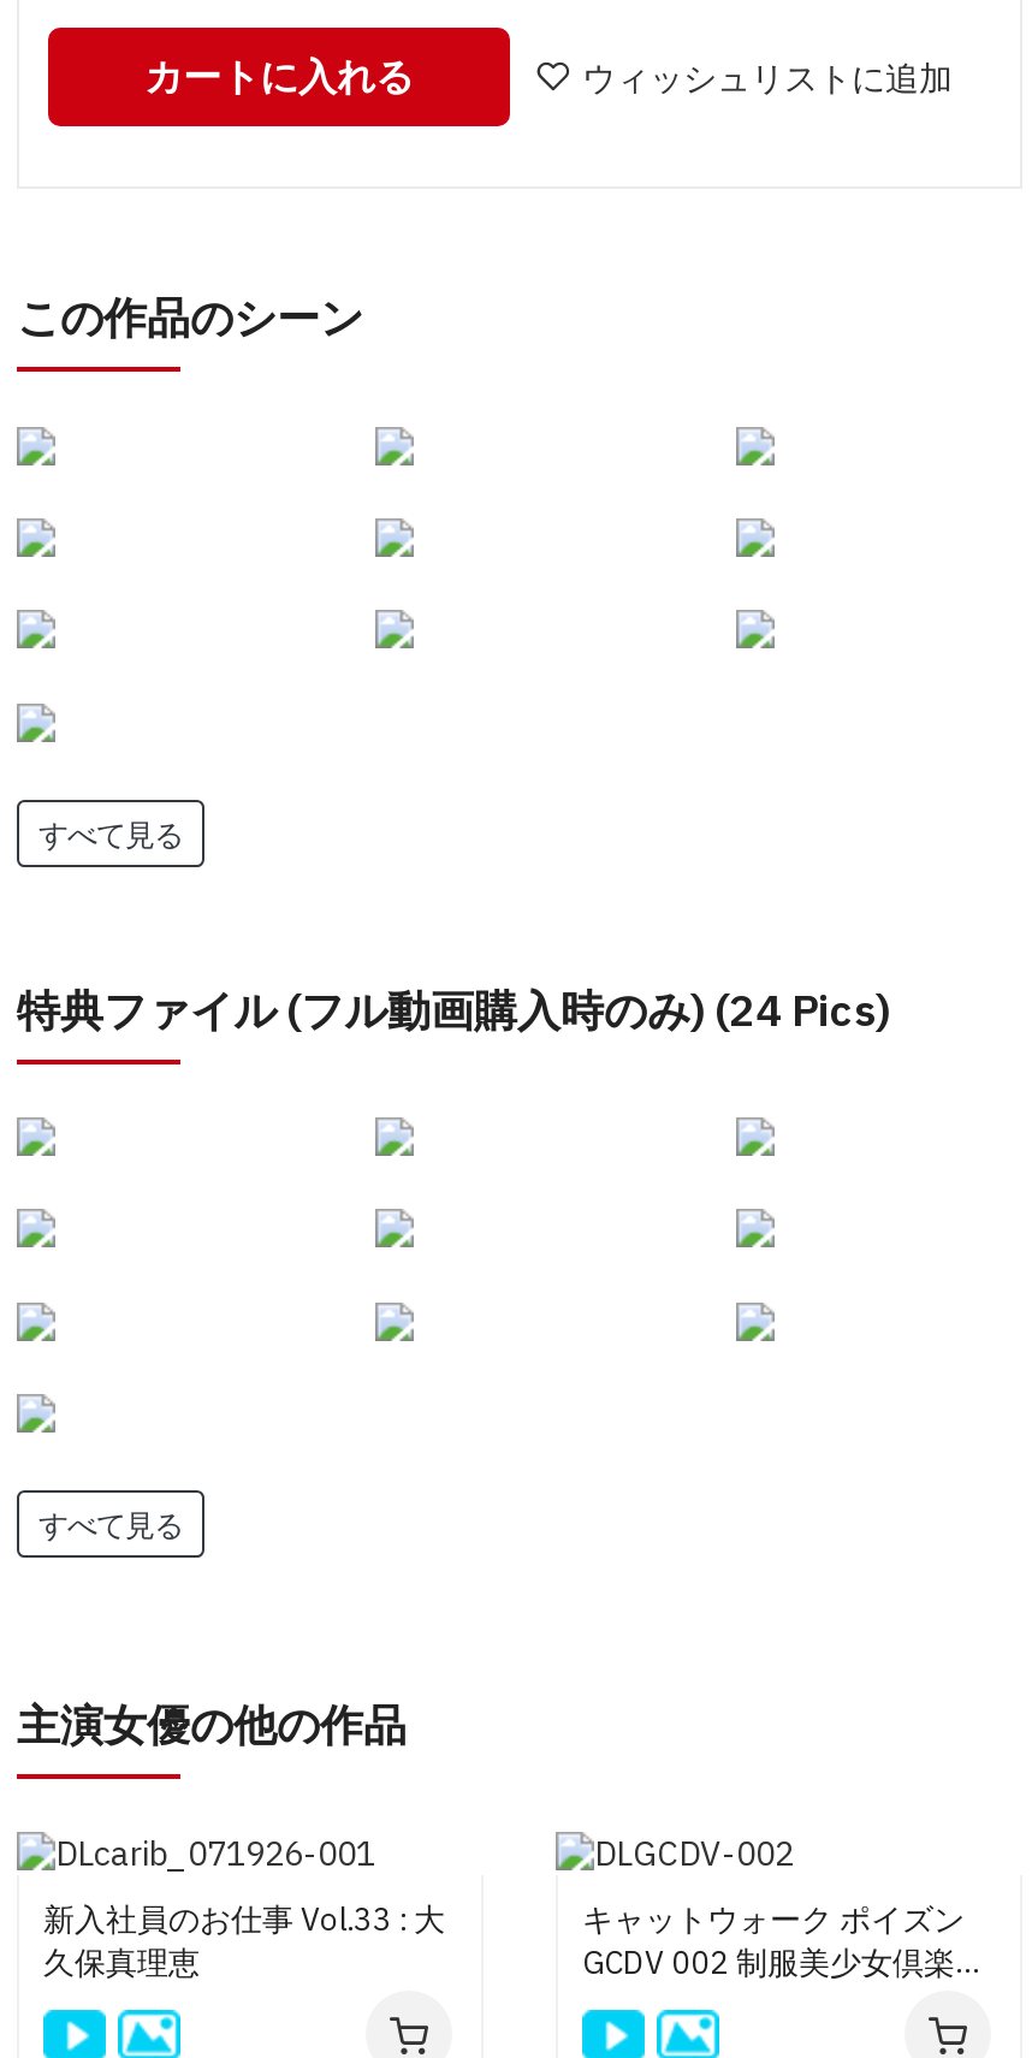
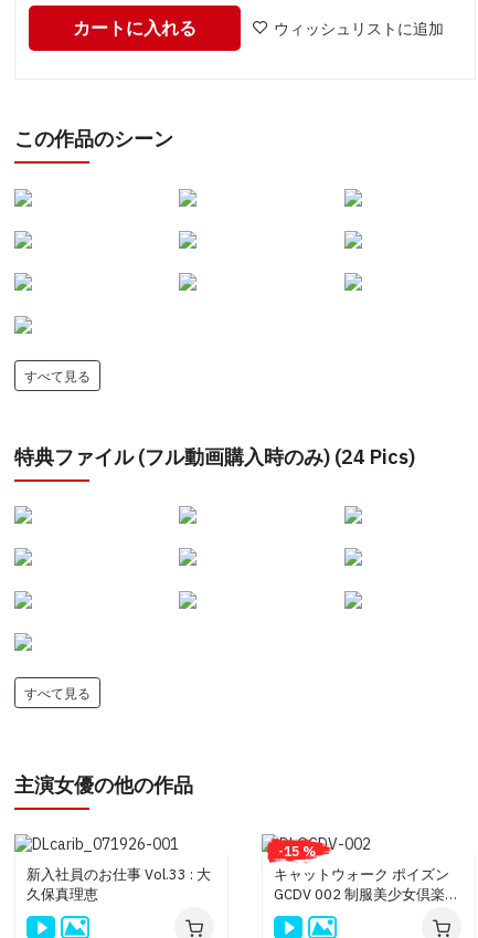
+ -15 %
